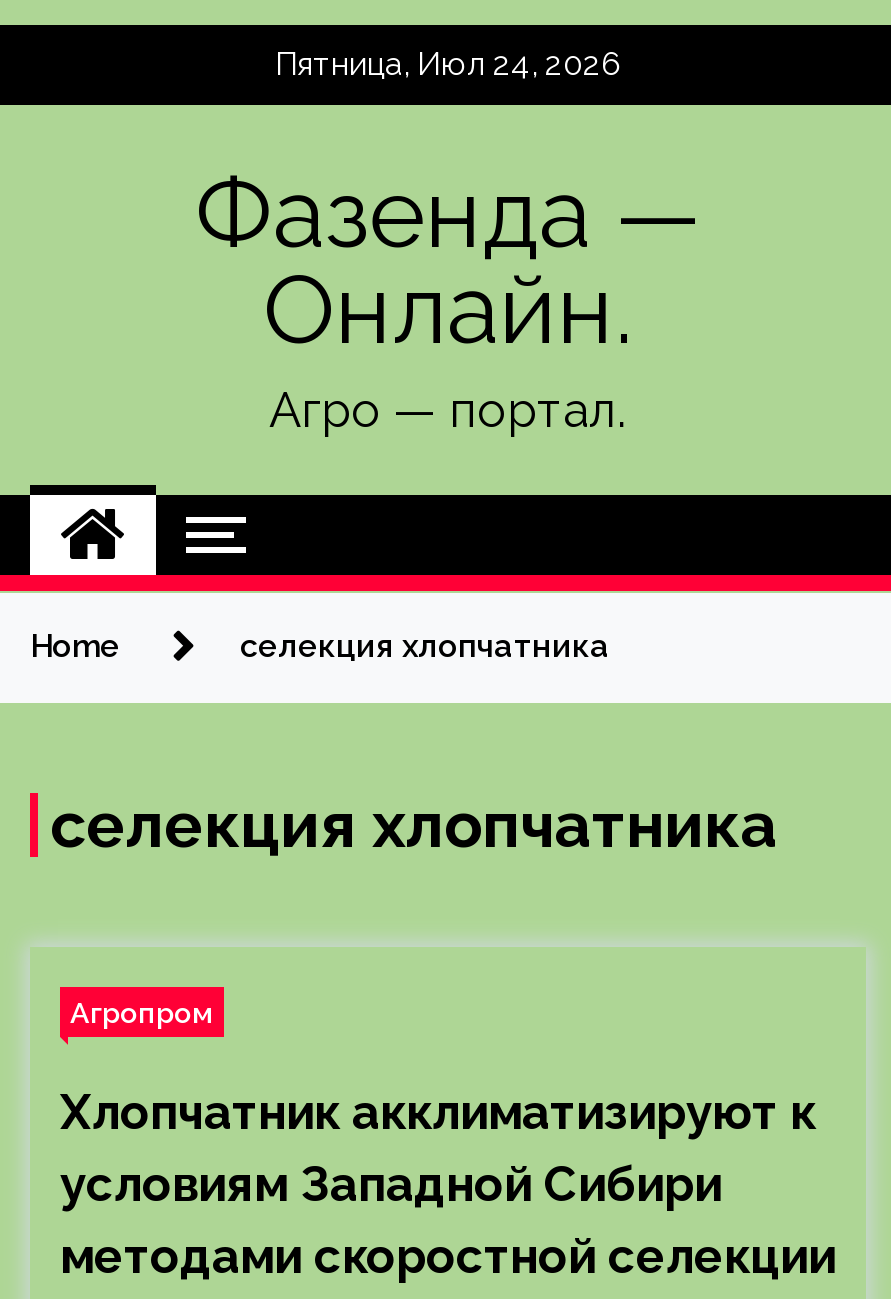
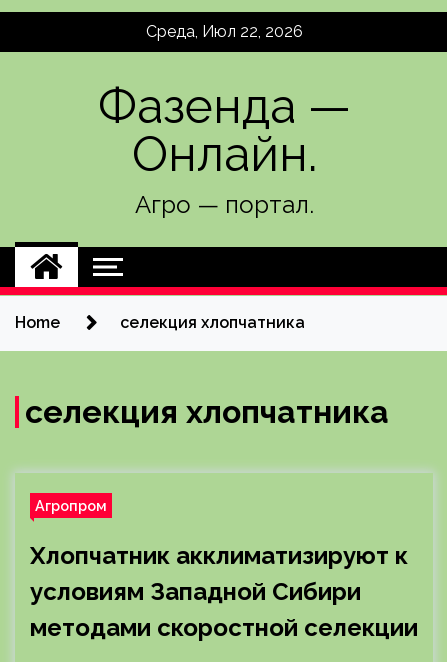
- Пятница, Июл 24, 2026
+ Среда, Июл 22, 2026
